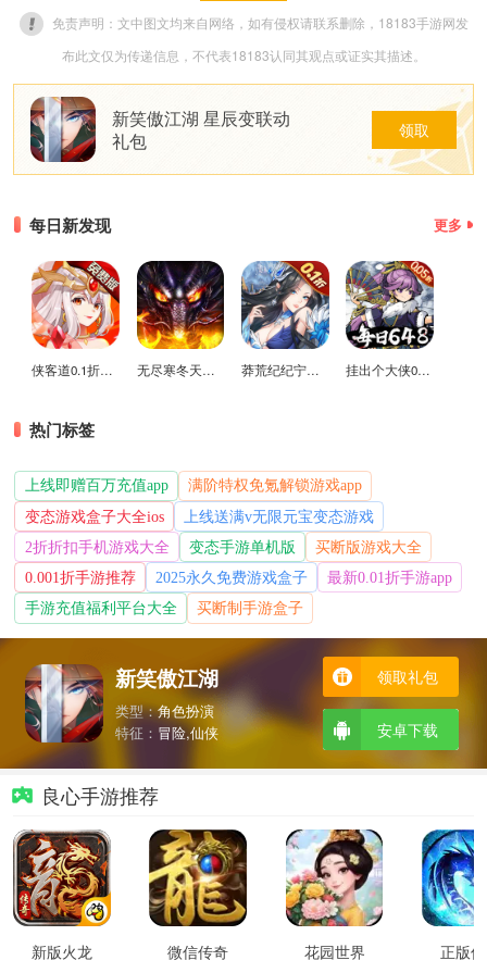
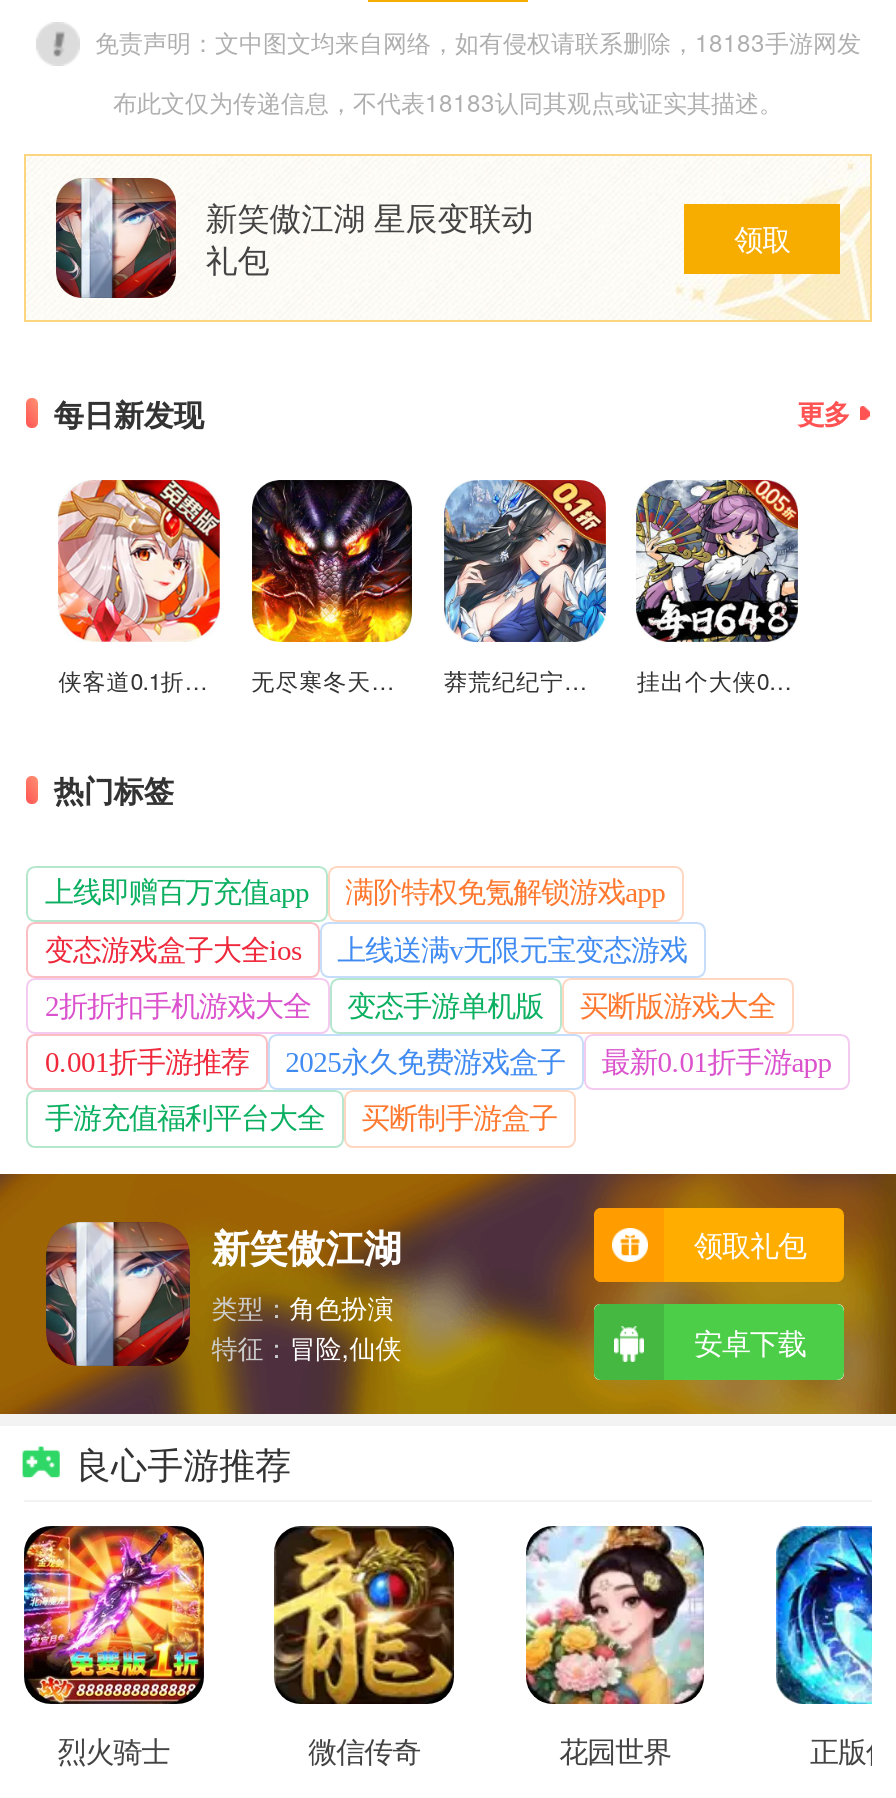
- [image]
- 新版火龙
+ [image]
+ 烈火骑士
